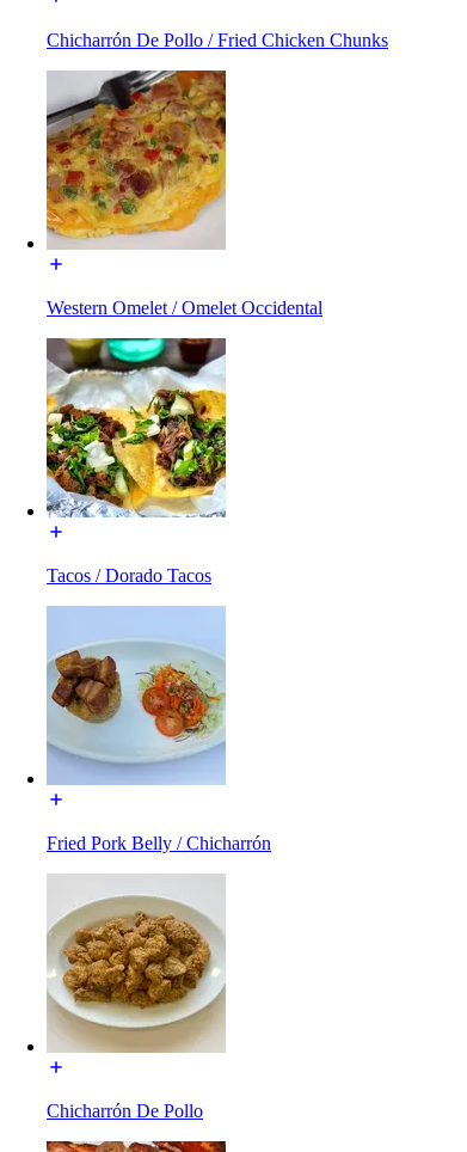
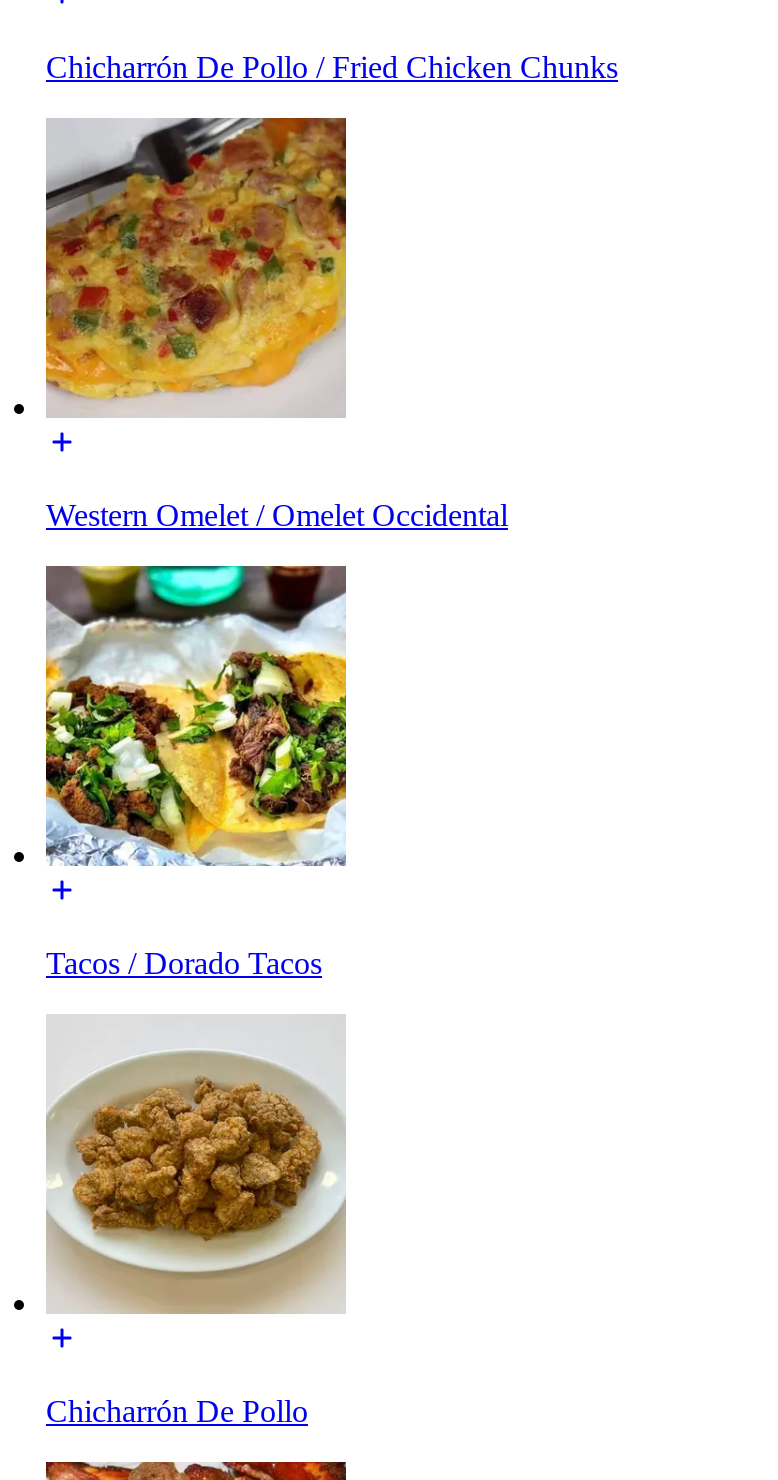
- [image]
- Fried Pork Belly / Chicharrón
